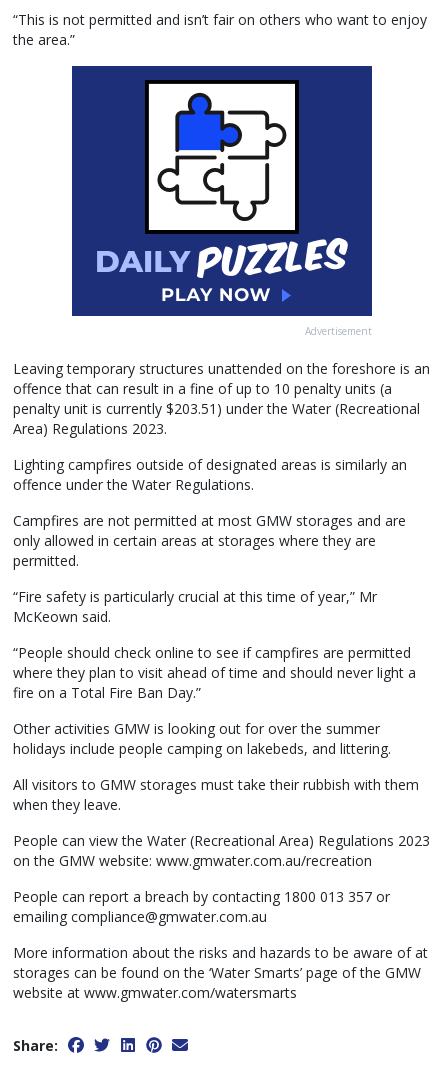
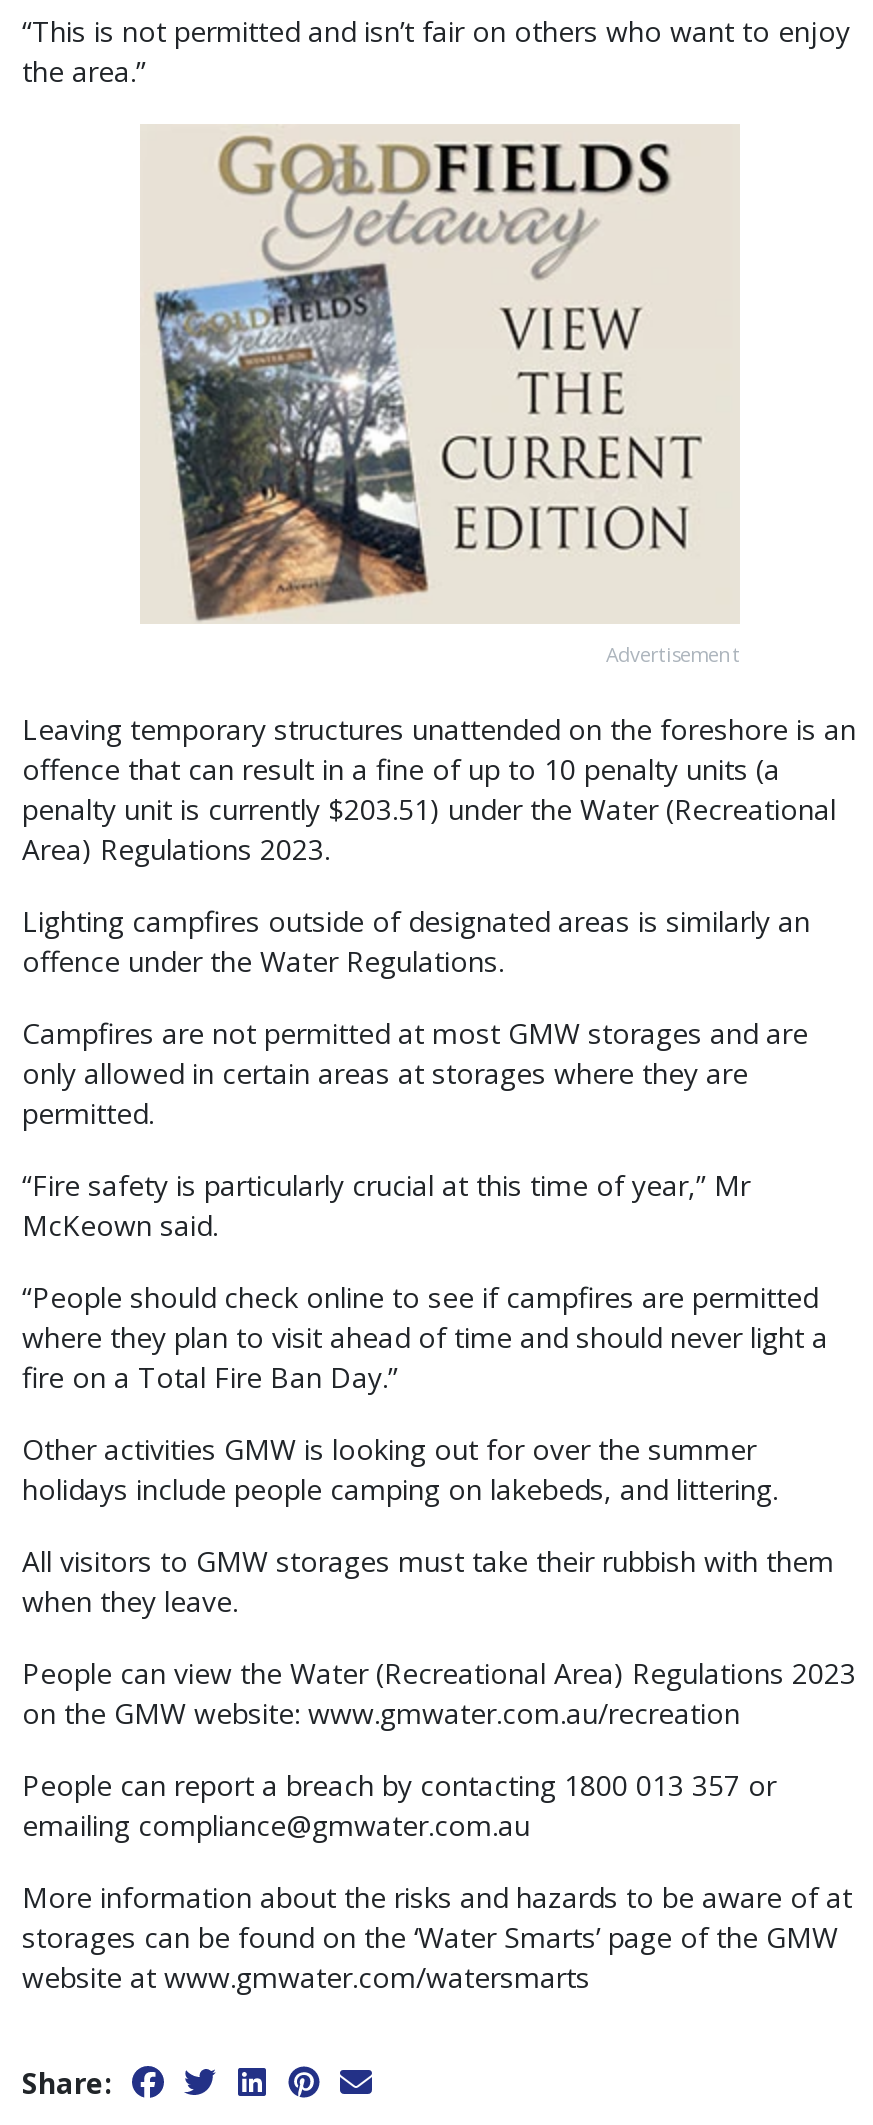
- [image]
+ [image]
